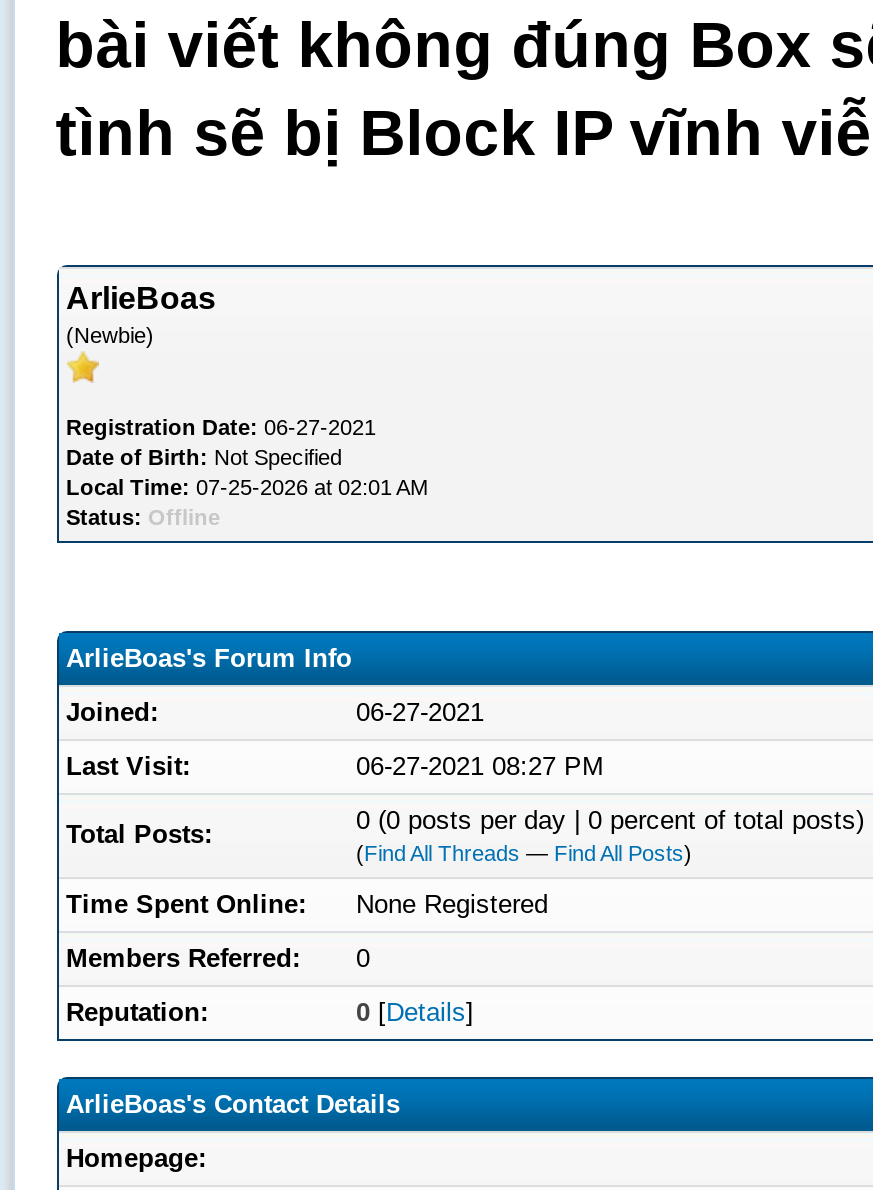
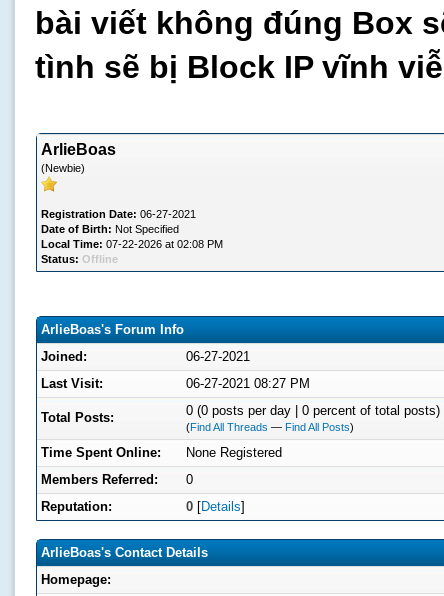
- Local Time: 07-25-2026 at 02:01 AM
+ Local Time: 07-22-2026 at 02:08 PM
